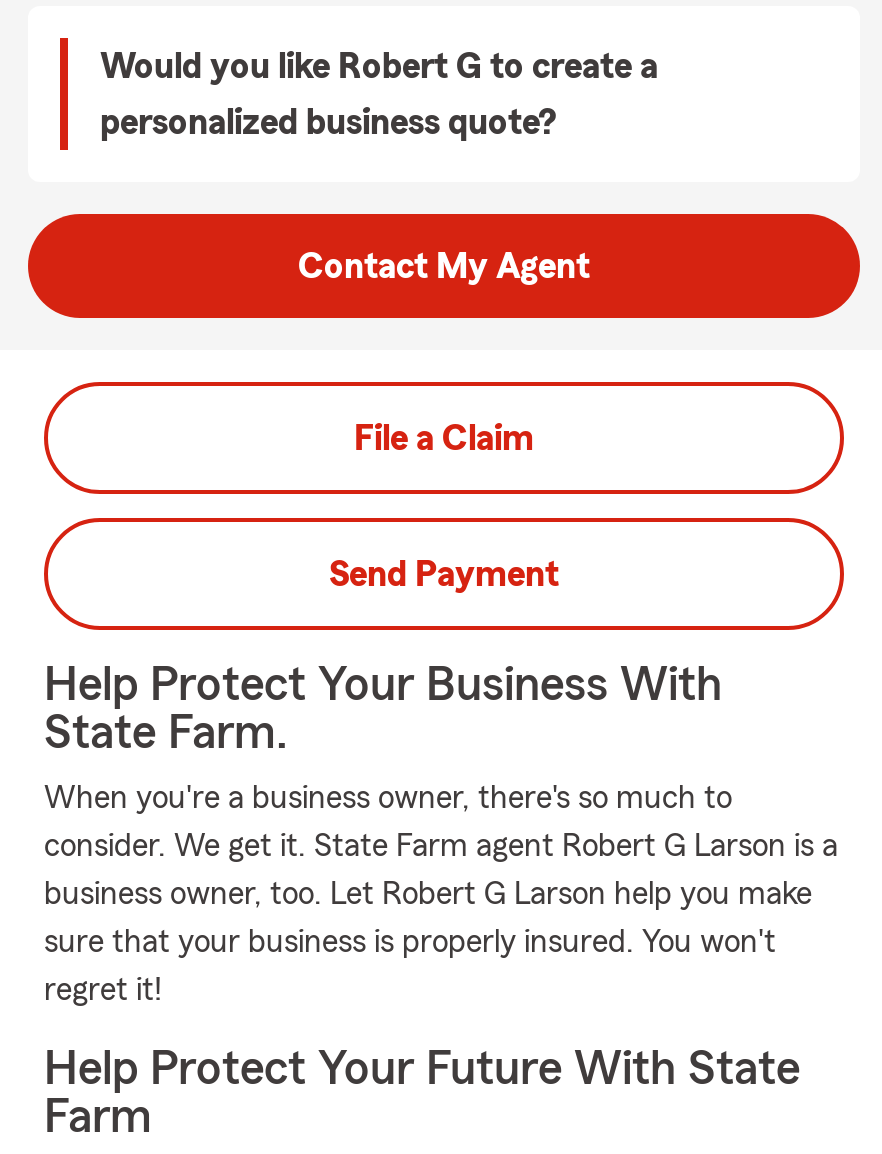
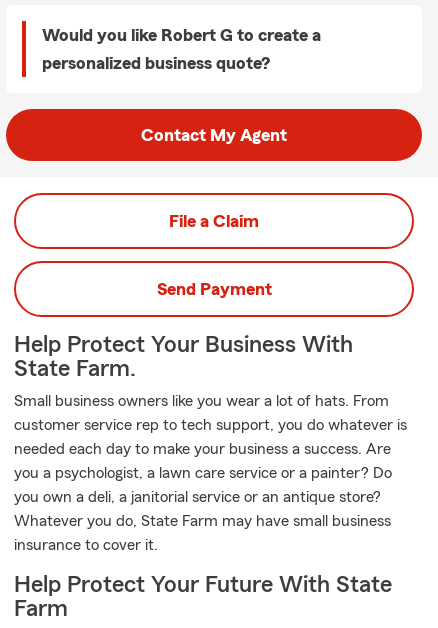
- When you're a business owner, there's so much to
- consider. We get it. State Farm agent Robert G Larson is a
- business owner, too. Let Robert G Larson help you make
- sure that your business is properly insured. You won't
- regret it!
+ Small business owners like you wear a lot of hats. From
+ customer service rep to tech support, you do whatever is
+ needed each day to make your business a success. Are
+ you a psychologist, a lawn care service or a painter? Do
+ you own a deli, a janitorial service or an antique store?
+ Whatever you do, State Farm may have small business
+ insurance to cover it.
